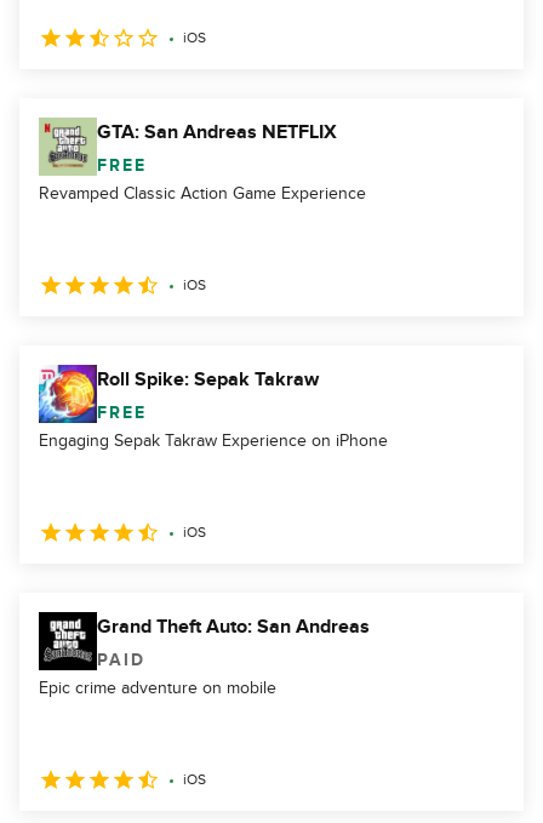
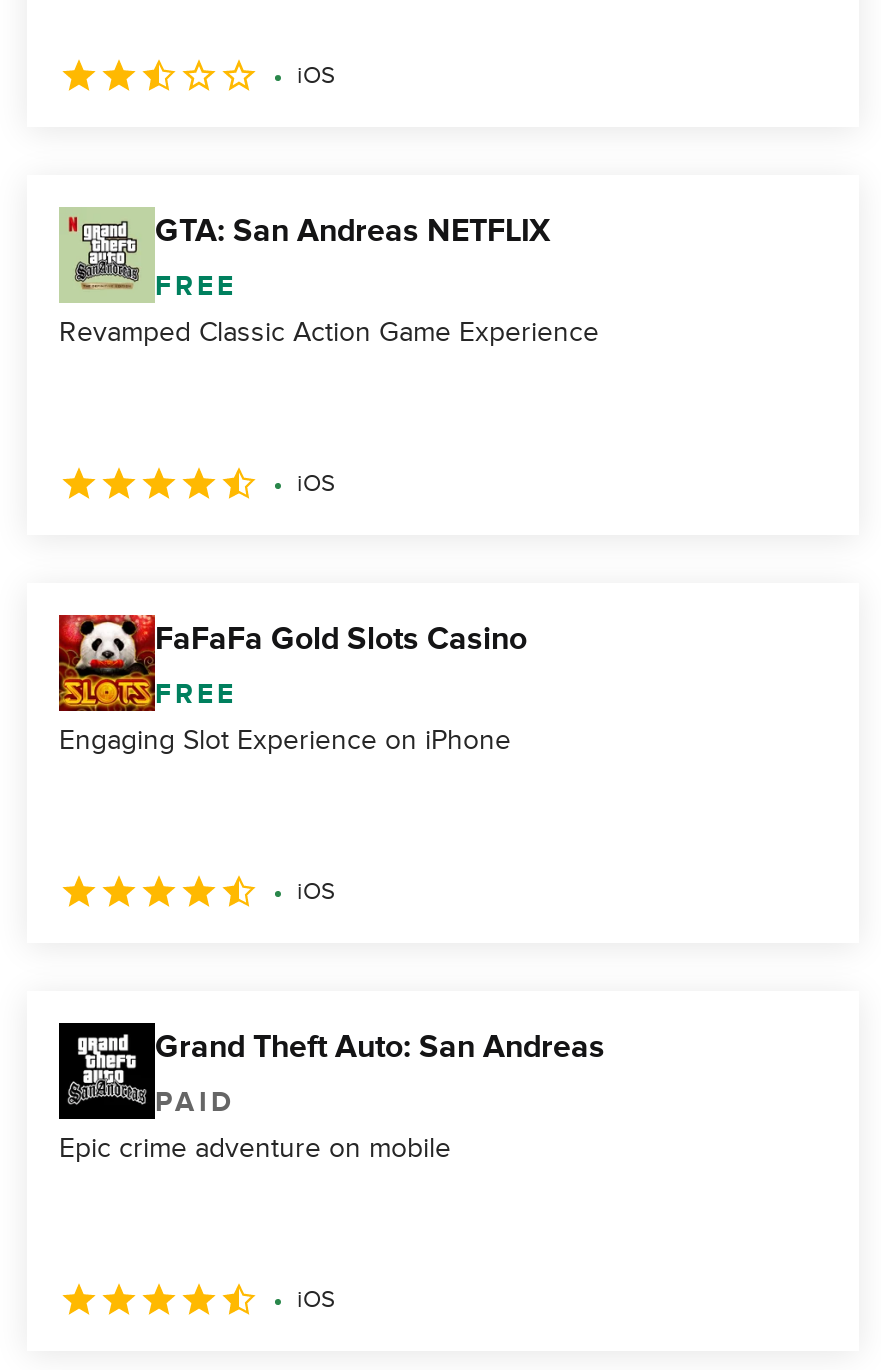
- [image]
- Roll Spike: Sepak Takraw
+ [image]
+ FaFaFa Gold Slots Casino

- Engaging Sepak Takraw Experience on iPhone
+ Engaging Slot Experience on iPhone
